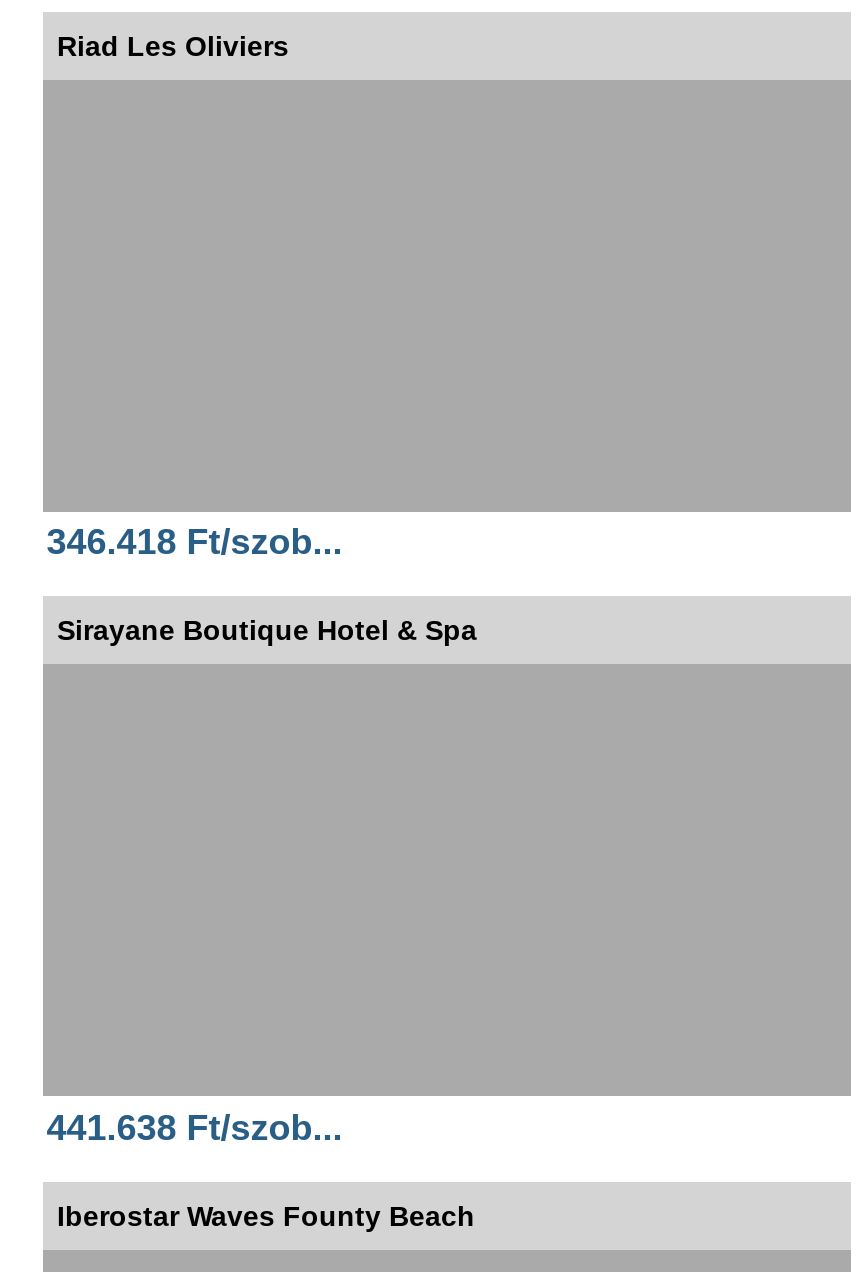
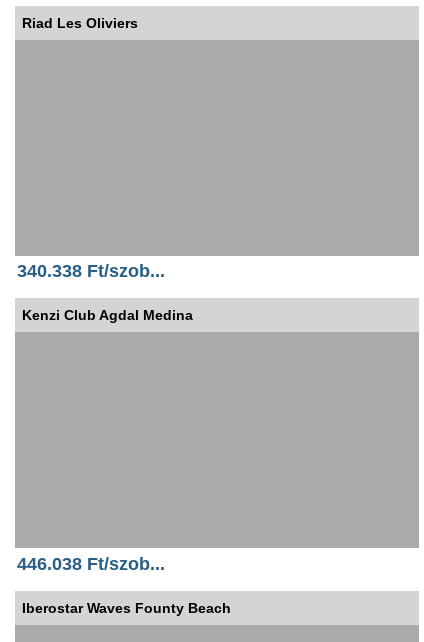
- 346.418 Ft/szob...
+ 340.338 Ft/szob...

- Sirayane Boutique Hotel & Spa
+ Kenzi Club Agdal Medina

- 441.638 Ft/szob...
+ 446.038 Ft/szob...
